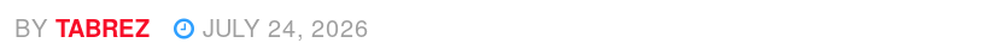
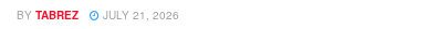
- BY TABREZ JULY 24, 2026
+ BY TABREZ JULY 21, 2026
